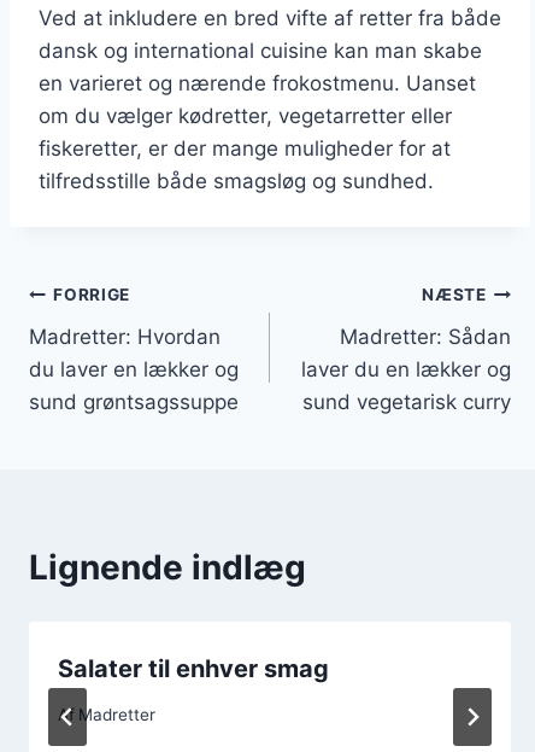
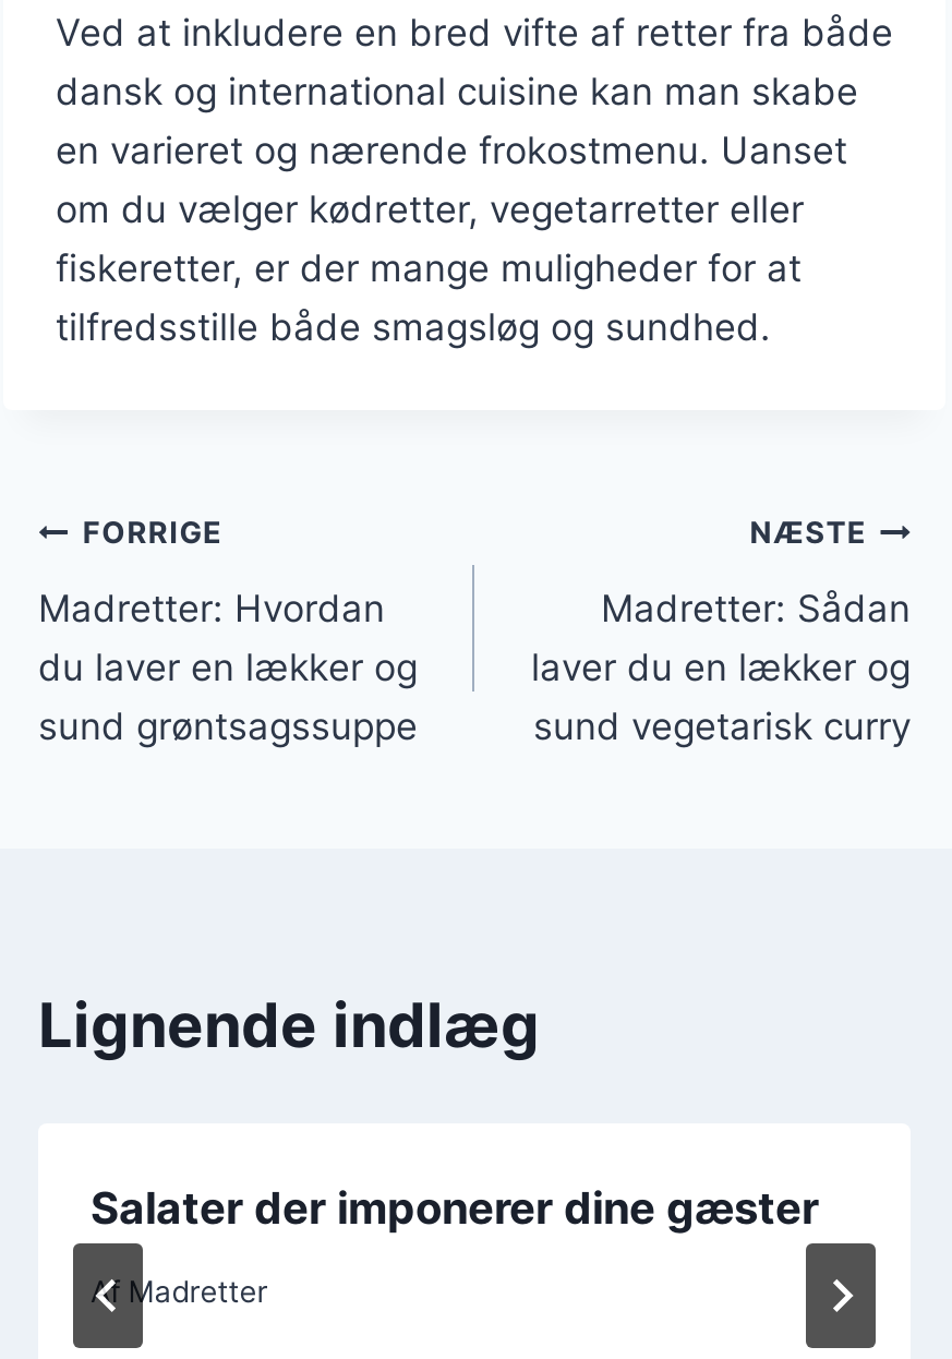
- Salater til enhver smag
+ Salater der imponerer dine gæster
